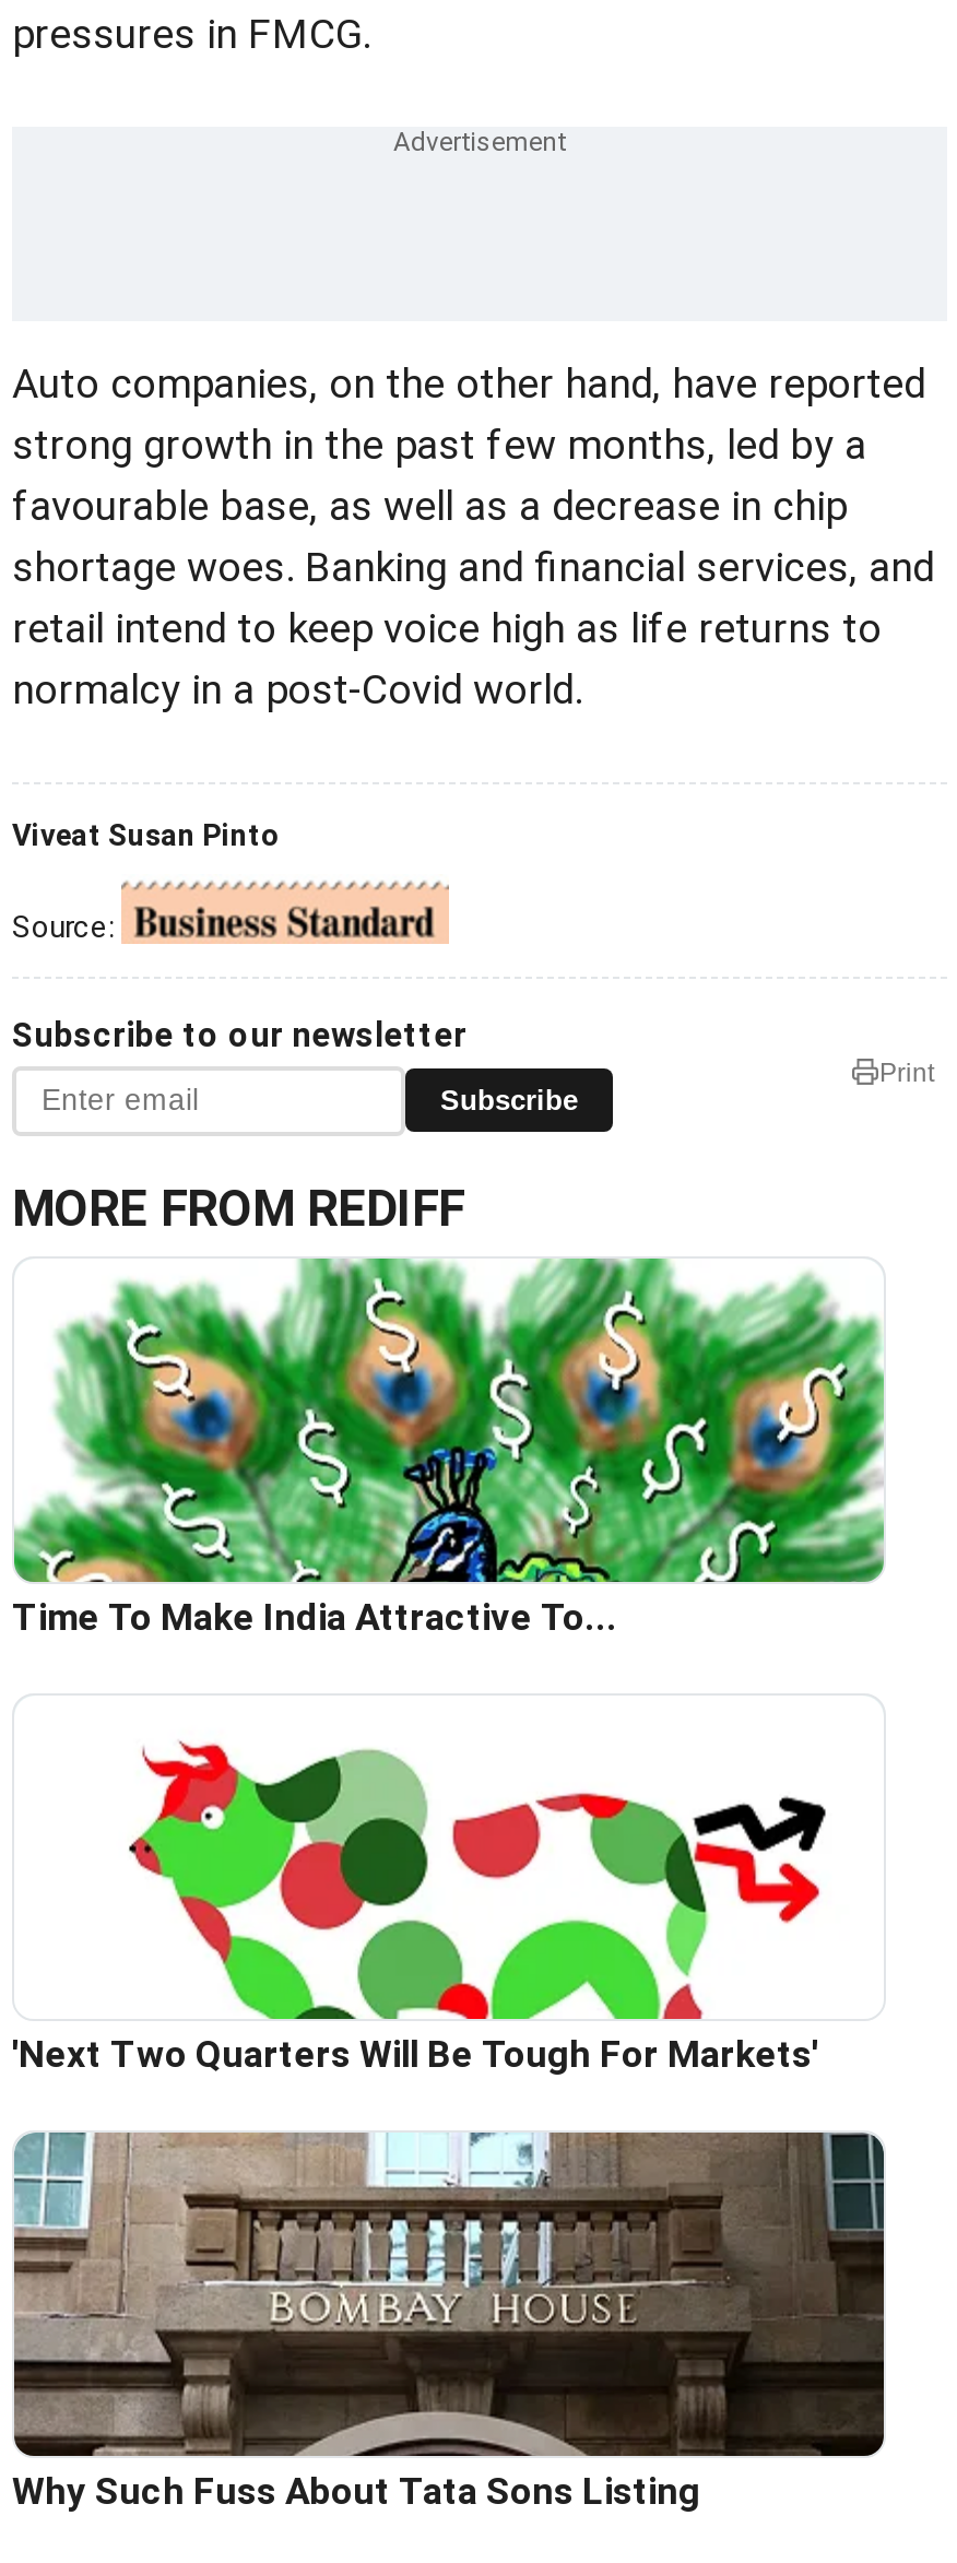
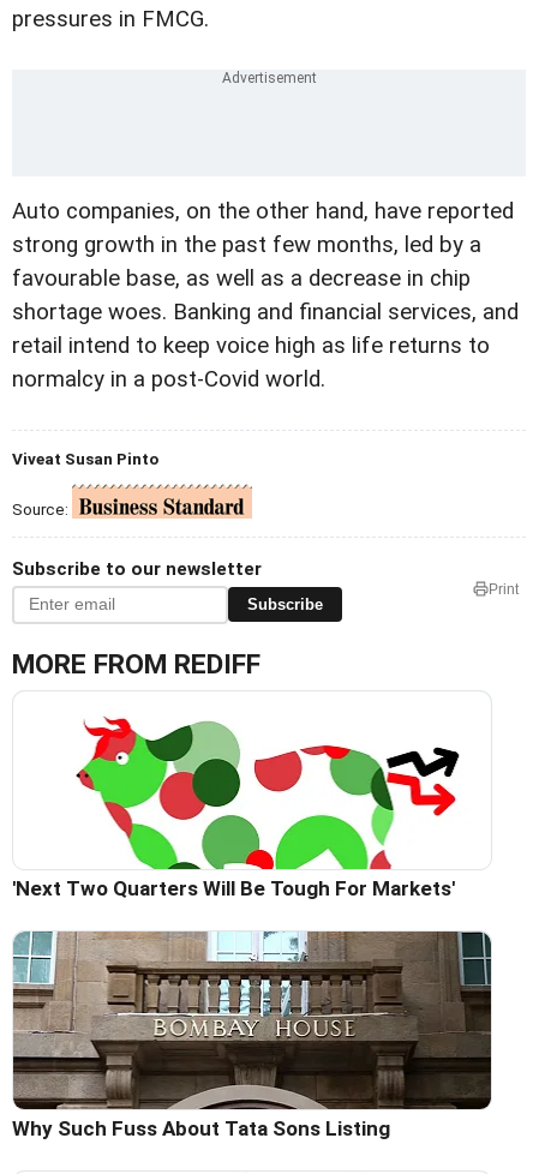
- [image]
- Time To Make India Attractive To...
